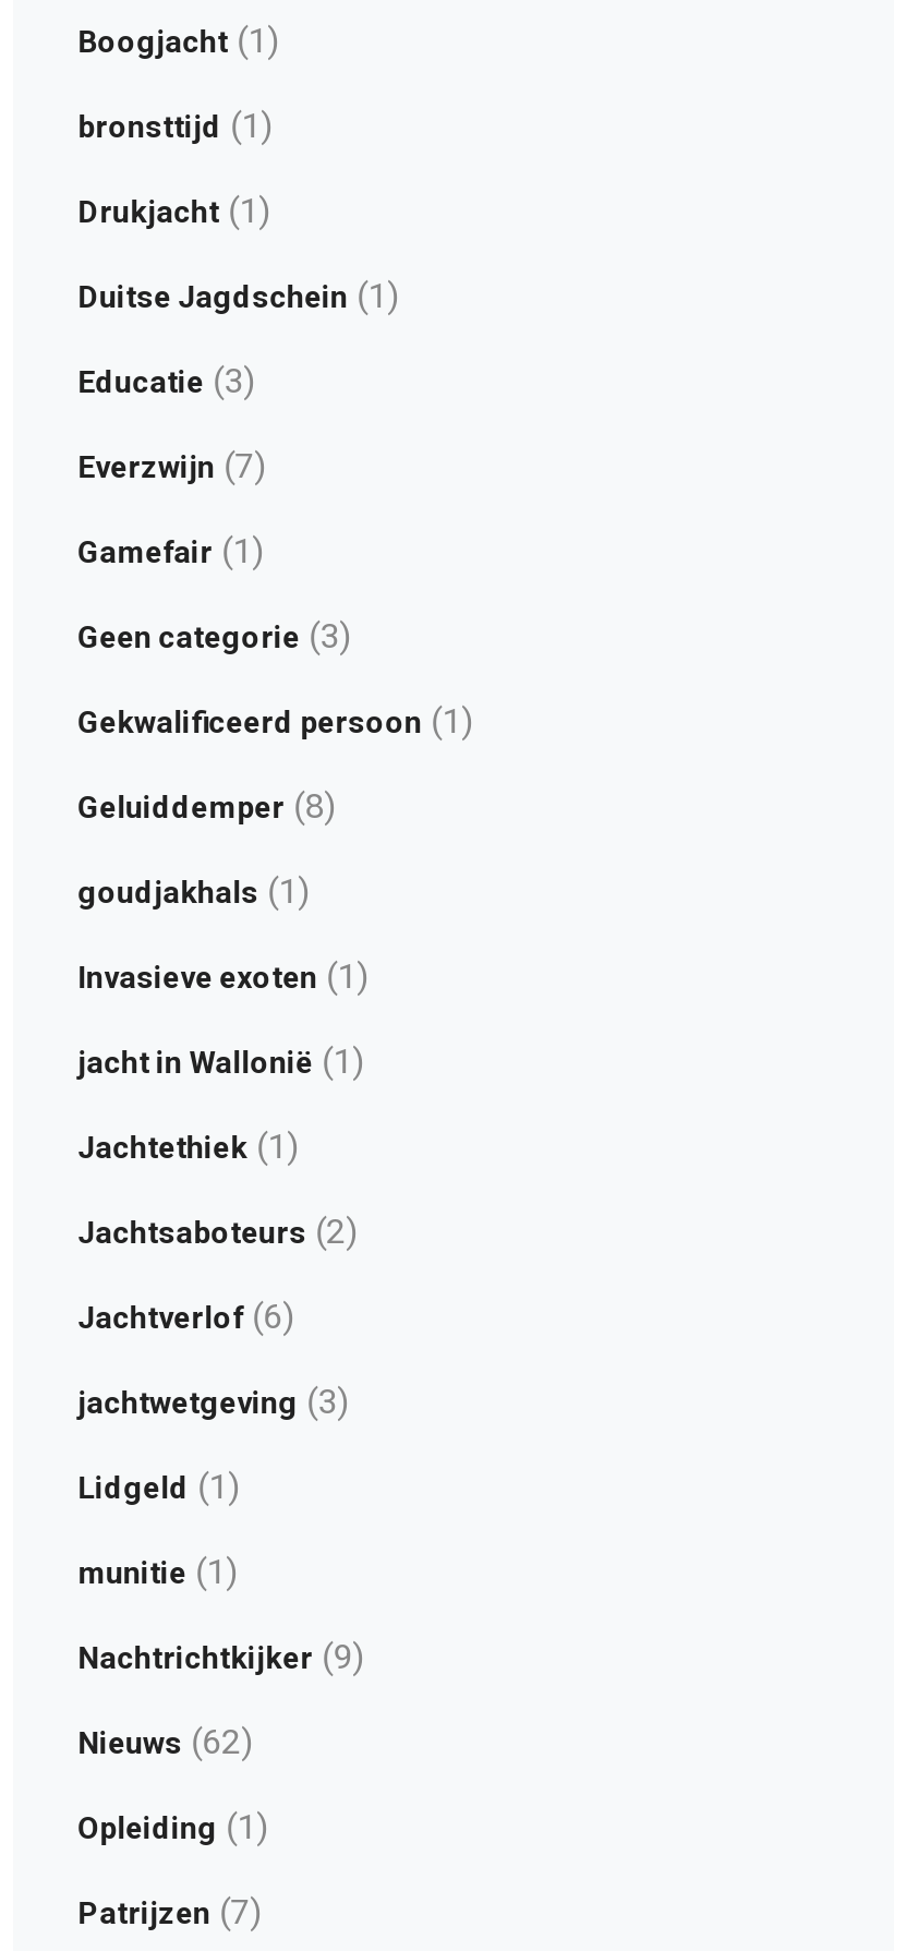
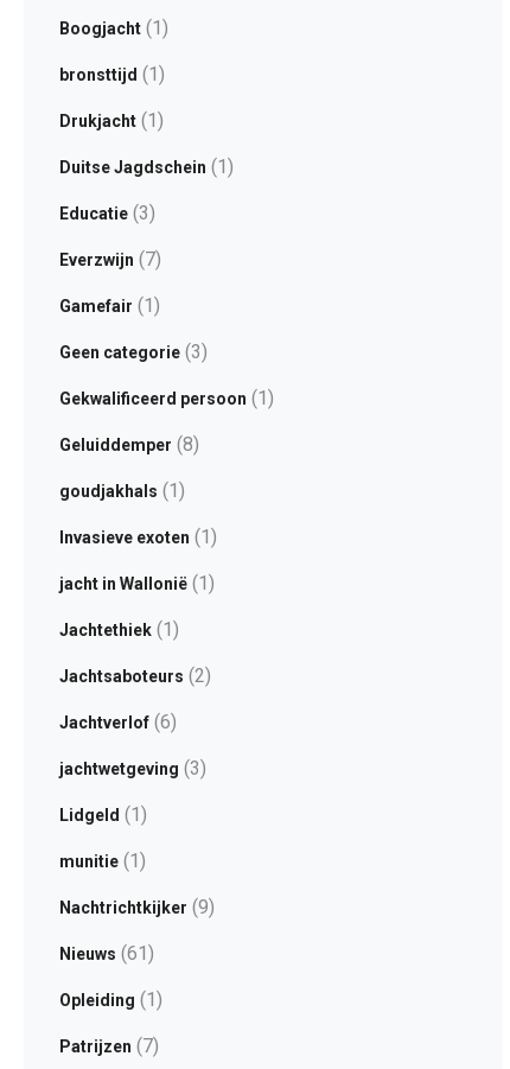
- Nieuws (62)
+ Nieuws (61)
